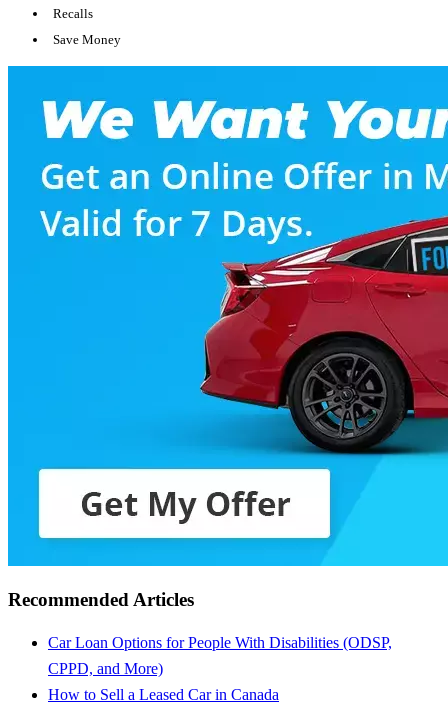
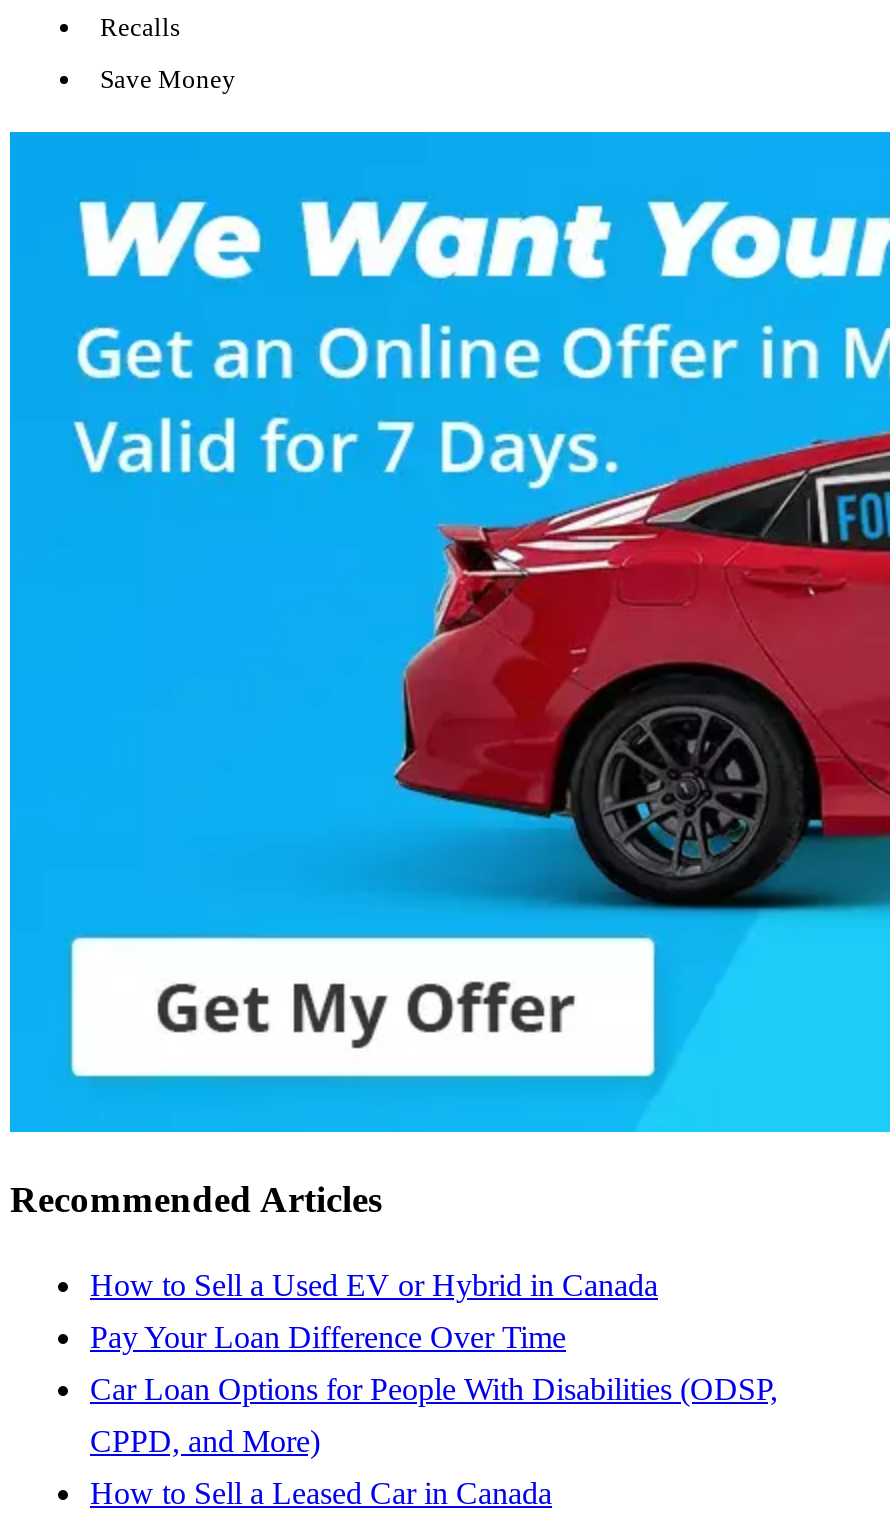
+ How to Sell a Used EV or Hybrid in Canada
+ Pay Your Loan Difference Over Time
